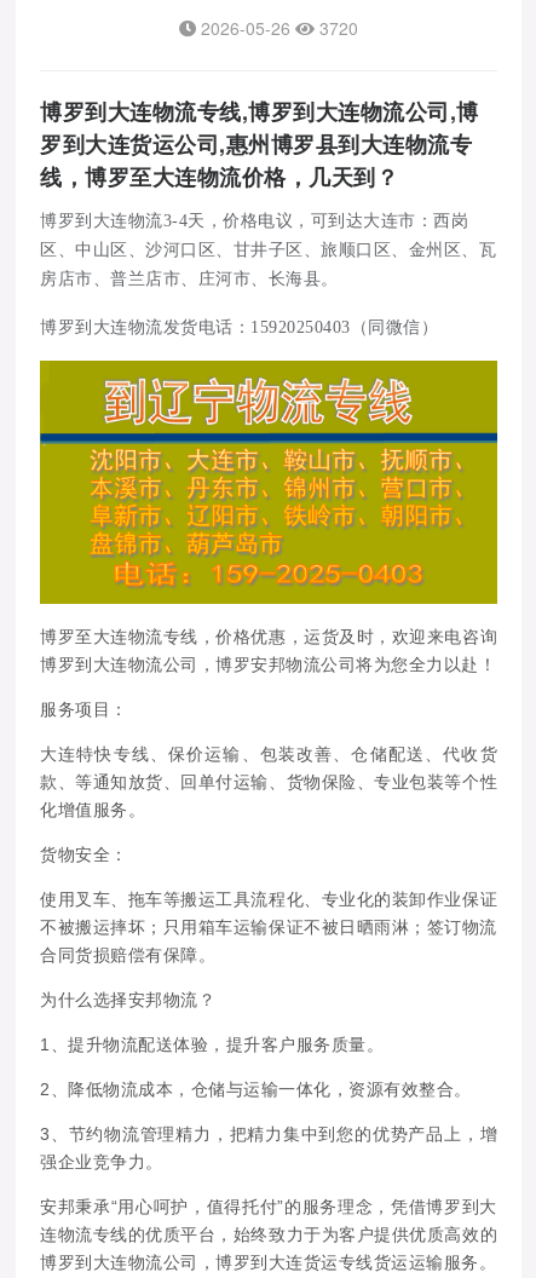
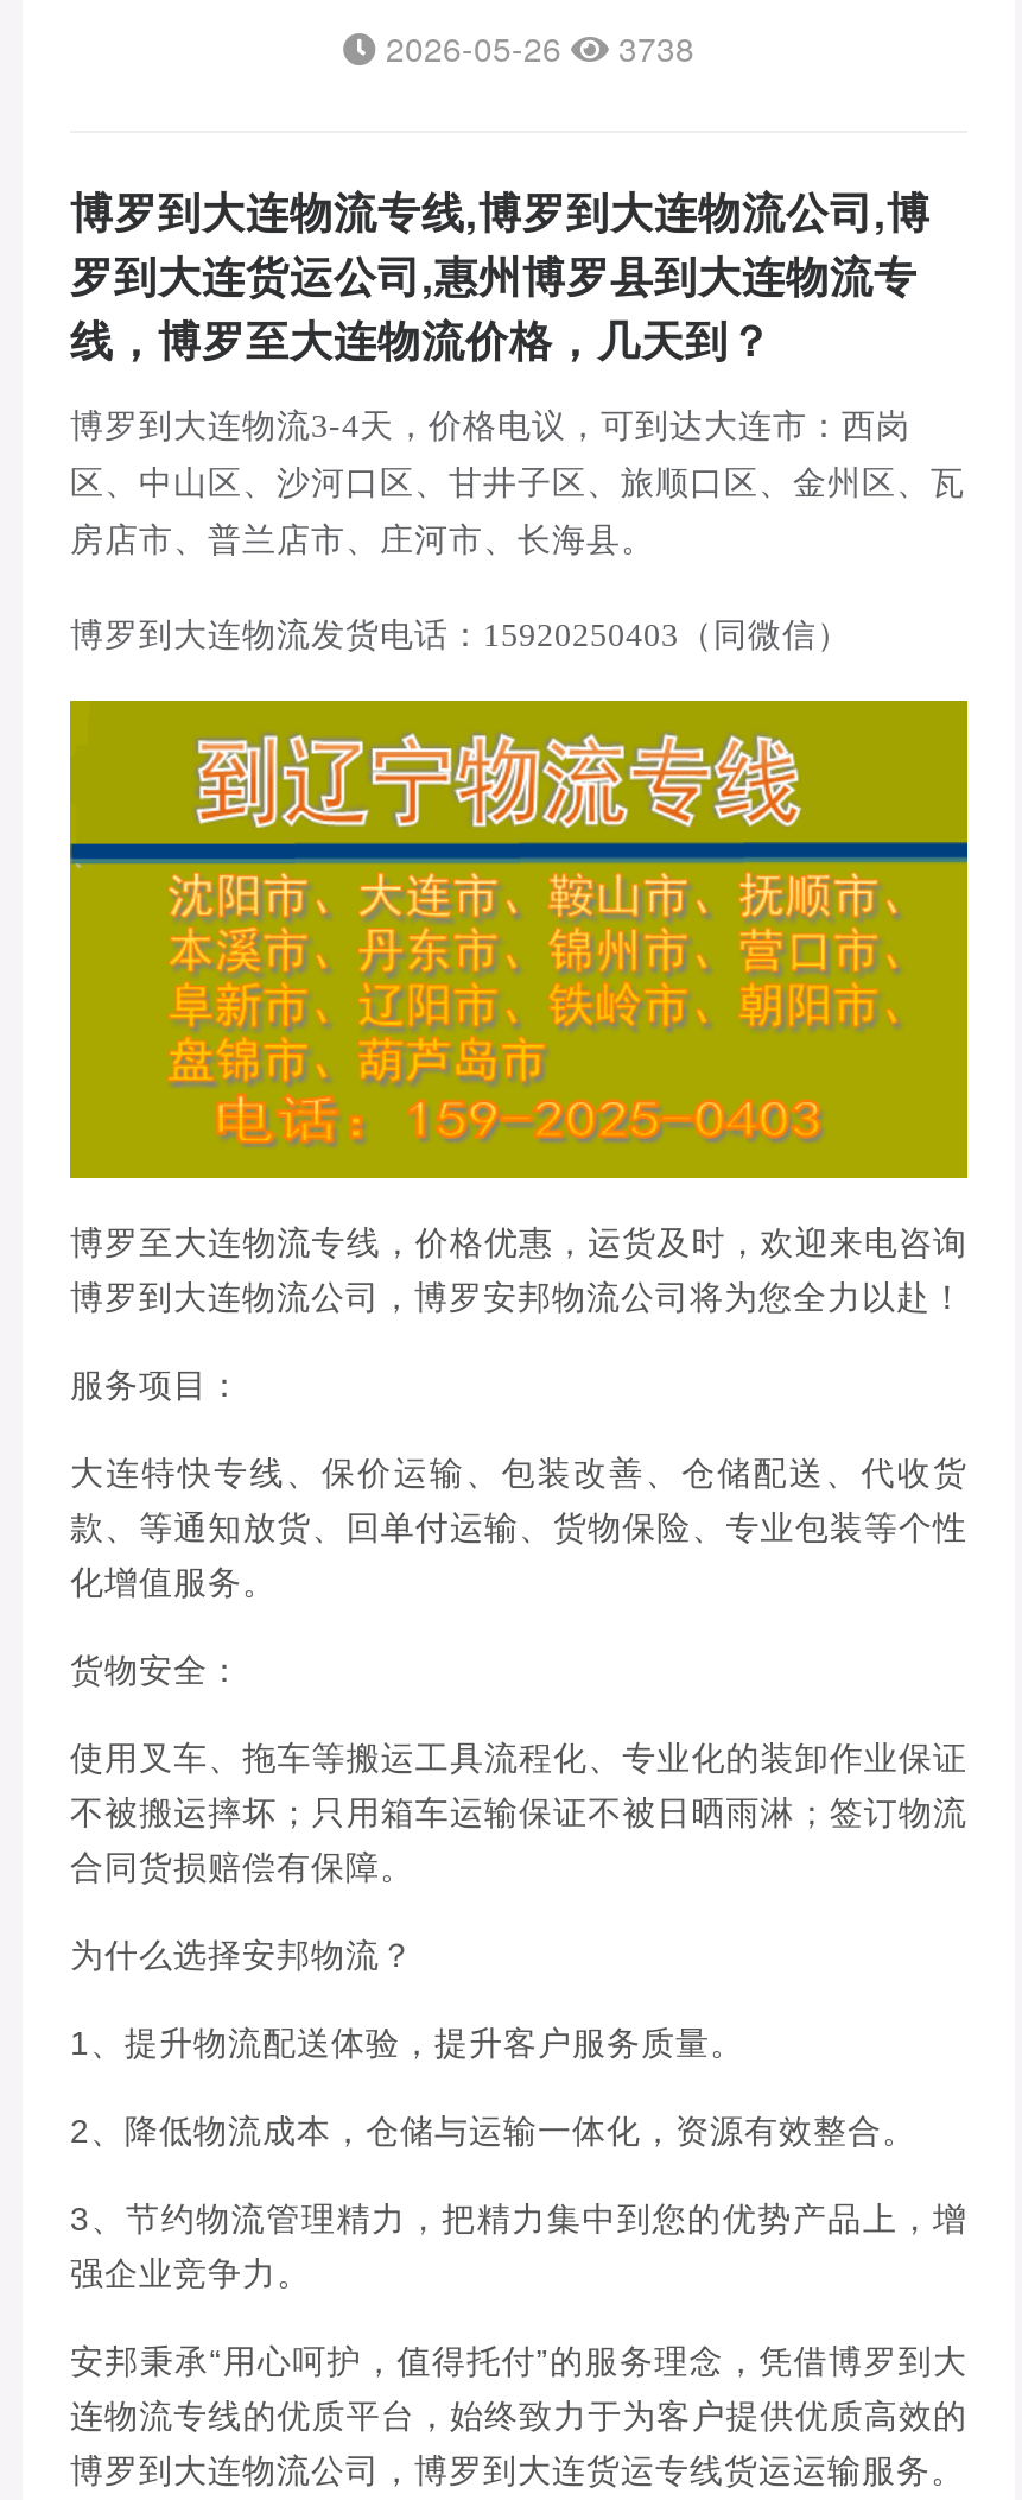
- 2026-05-26 3720
+ 2026-05-26 3738
